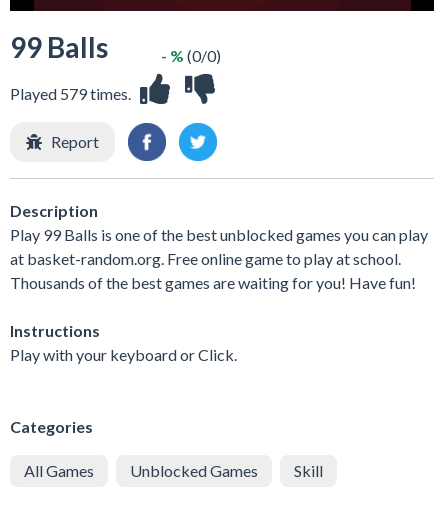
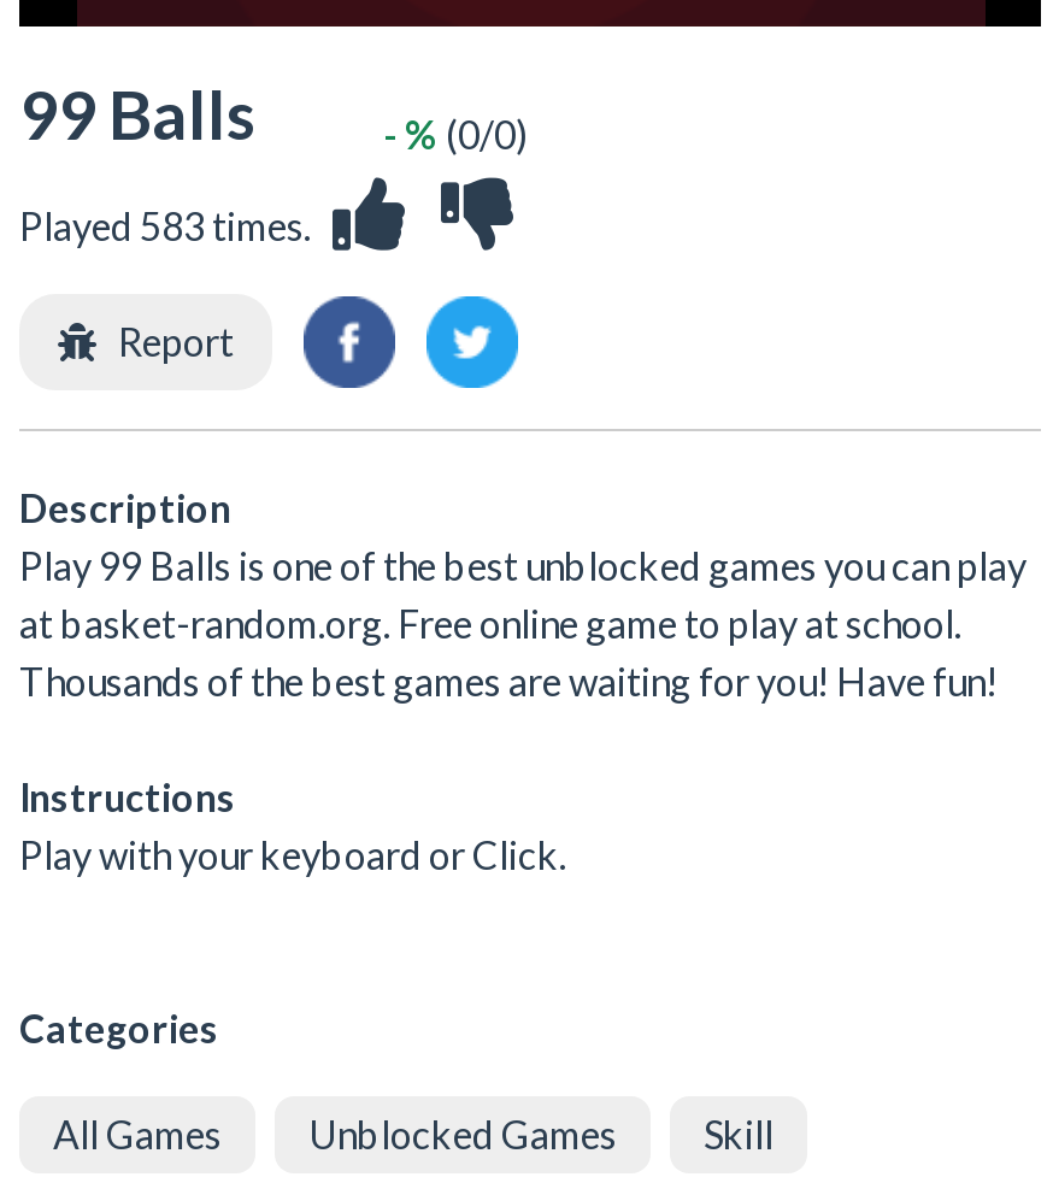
- Played 579 times.
+ Played 583 times.
